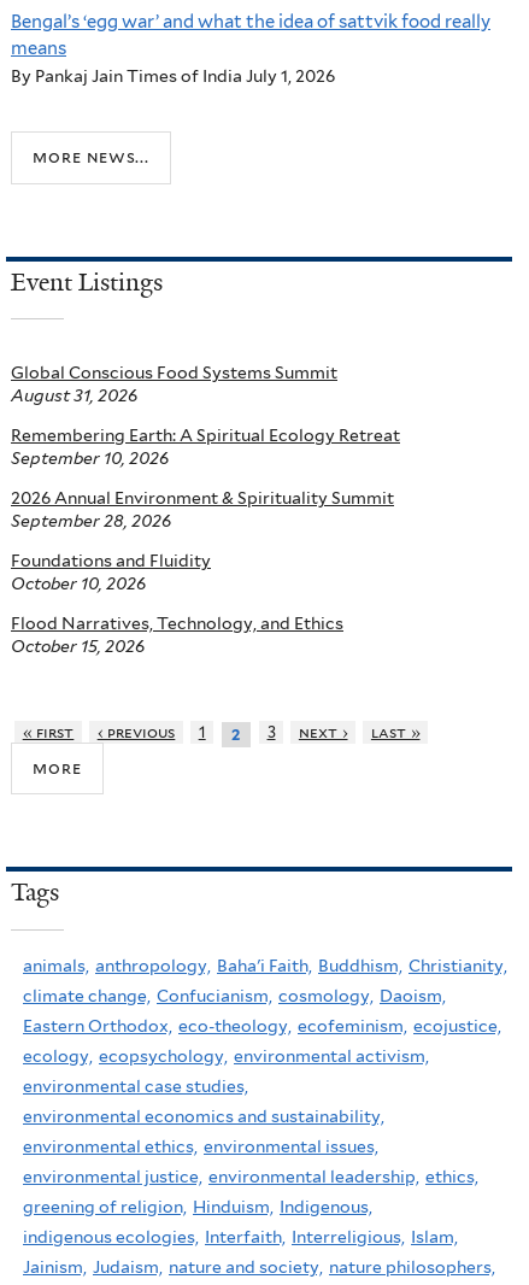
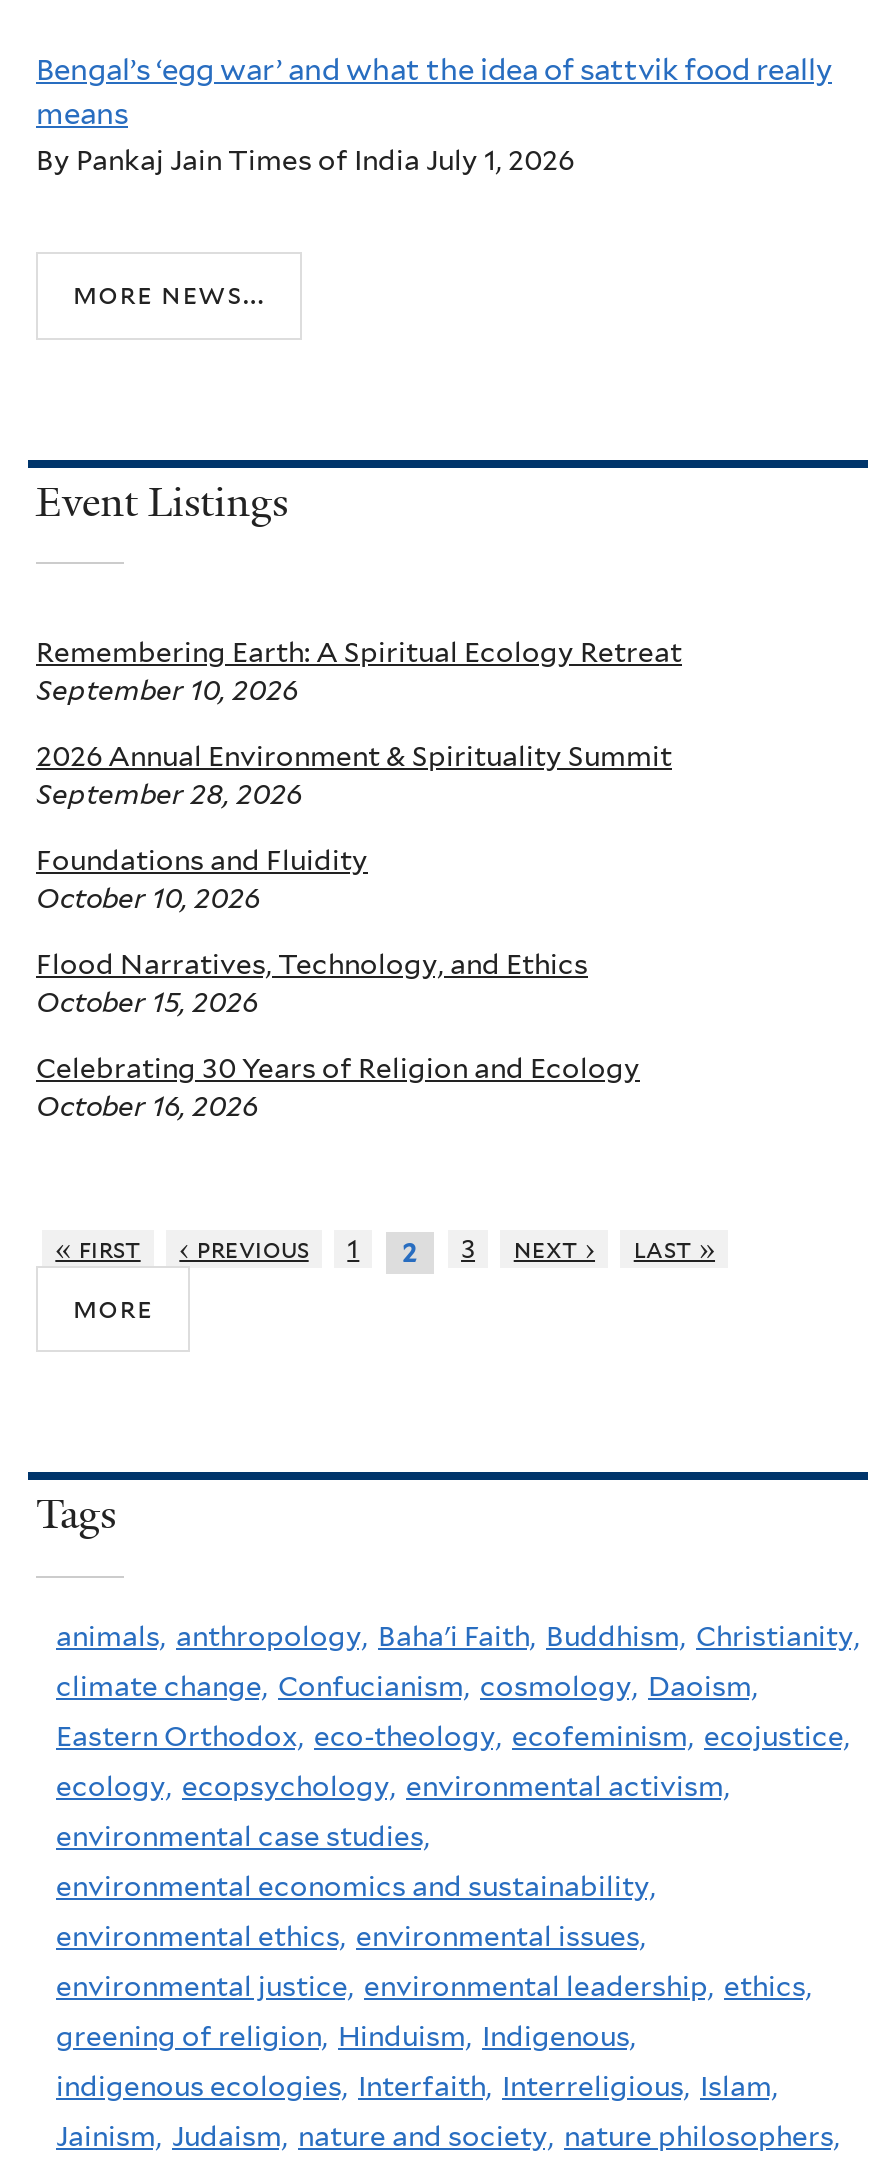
- Global Conscious Food Systems Summit
- August 31, 2026

moved up: Remembering Earth: A Spiritual Ecology Retreat | September 10, 2026 | 2026 Annual Environment & Spirituality Summit | September 28, 2026 | Foundations and Fluidity | October 10, 2026 | Flood Narratives, Technology, and Ethics | October 15, 2026

+ Celebrating 30 Years of Religion and Ecology
+ October 16, 2026
